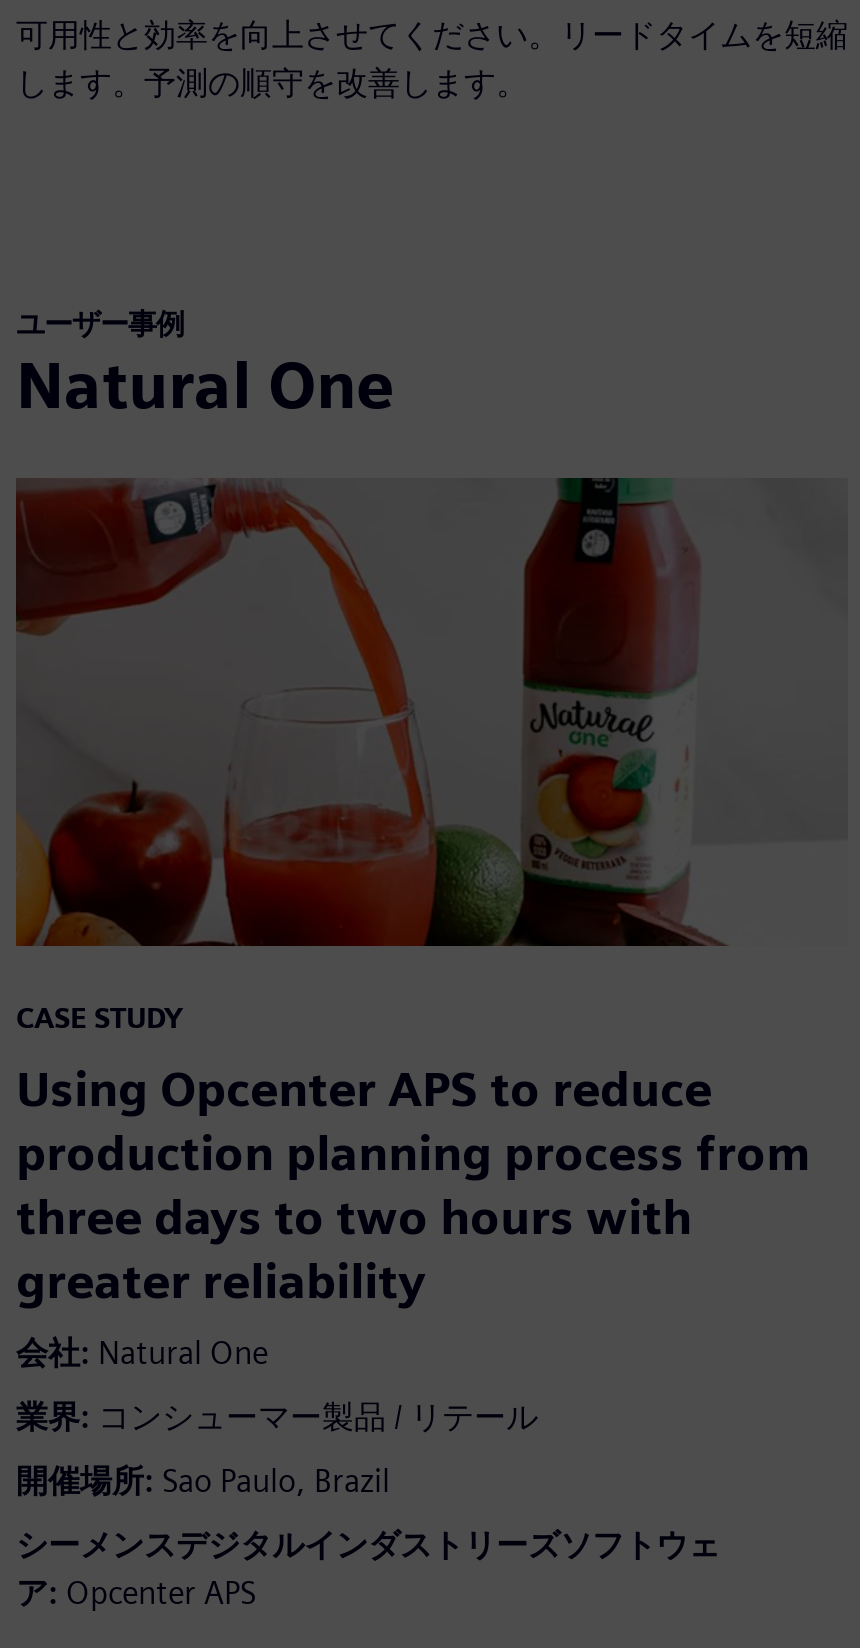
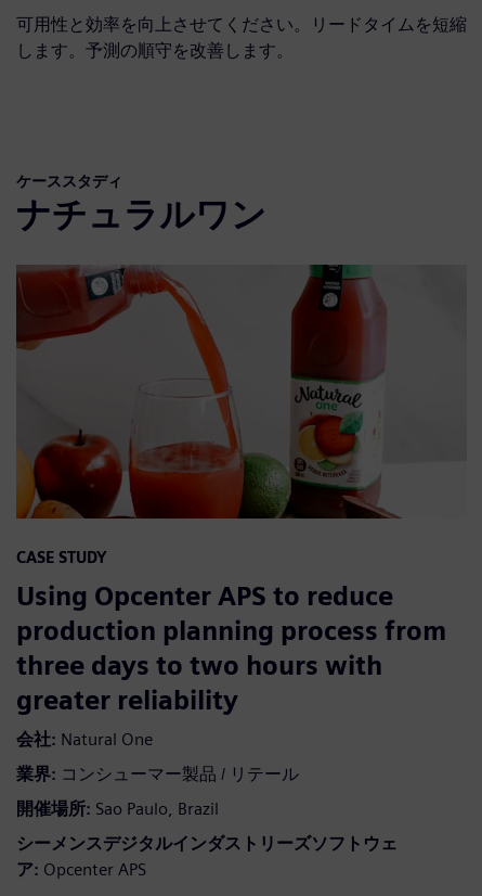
- ユーザー事例
- Natural One
+ ケーススタディ
+ ナチュラルワン
